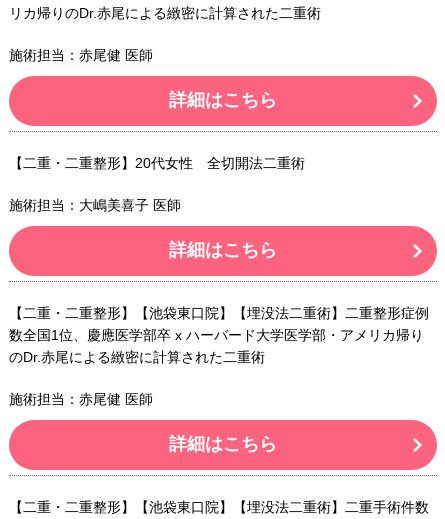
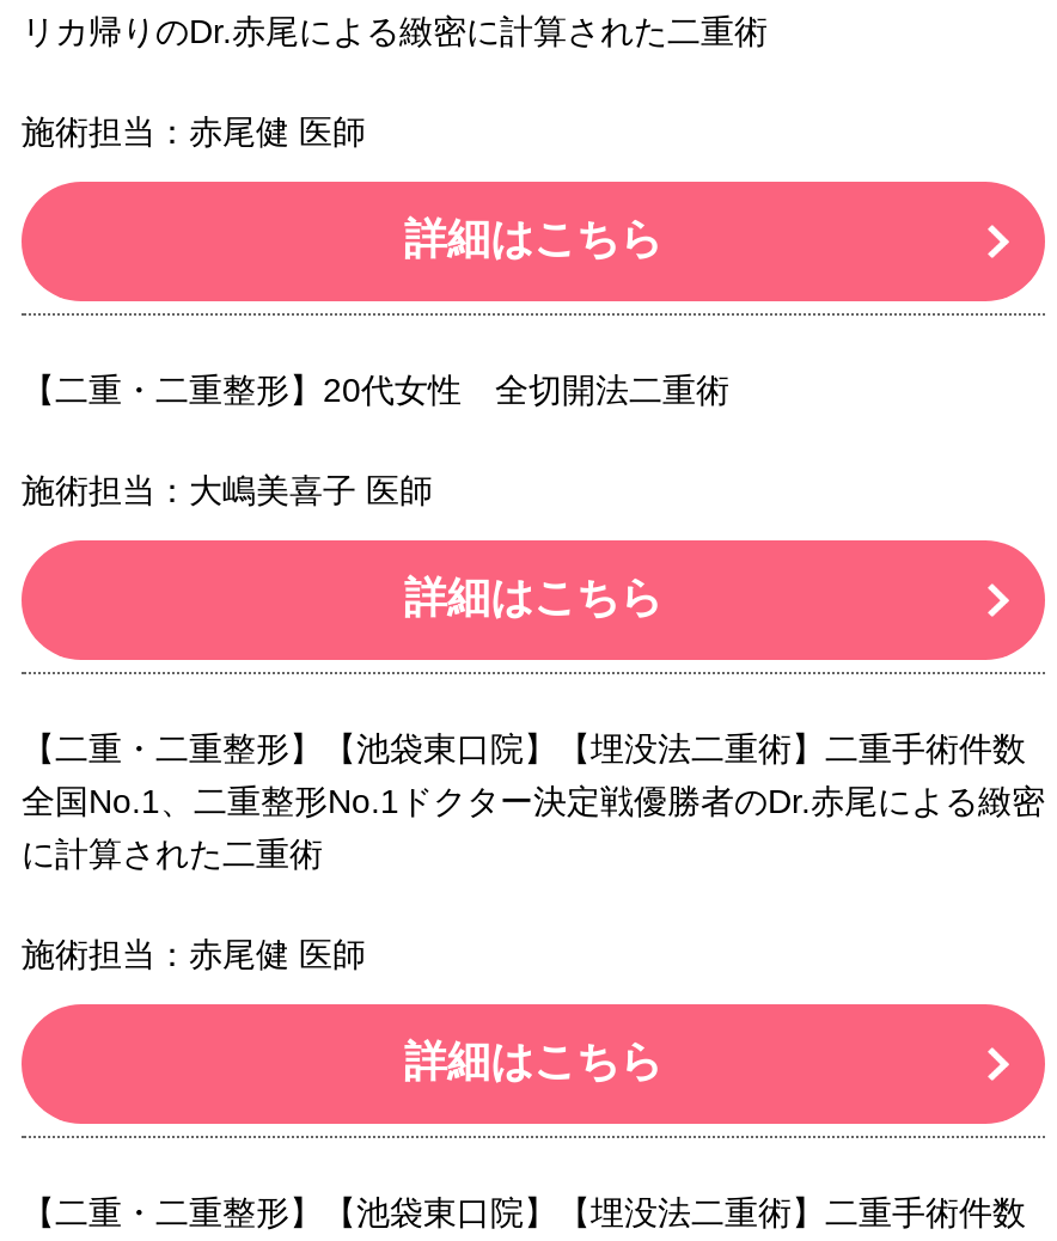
- 【二重・二重整形】【池袋東口院】【埋没法二重術】二重整形症例
- 数全国1位、慶應医学部卒 x ハーバード大学医学部・アメリカ帰り
- のDr.赤尾による緻密に計算された二重術
+ 【二重・二重整形】【池袋東口院】【埋没法二重術】二重手術件数
+ 全国No.1、二重整形No.1ドクター決定戦優勝者のDr.赤尾による緻密
+ に計算された二重術
